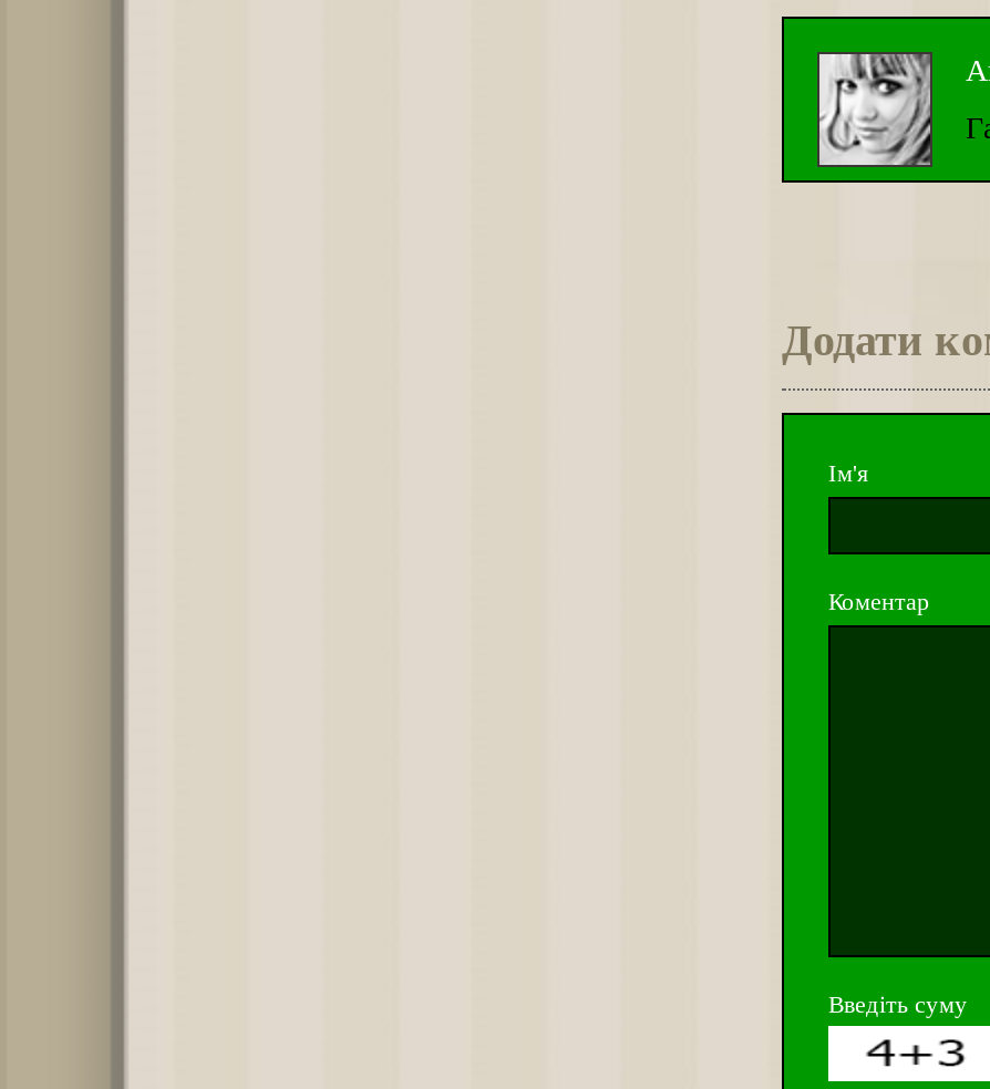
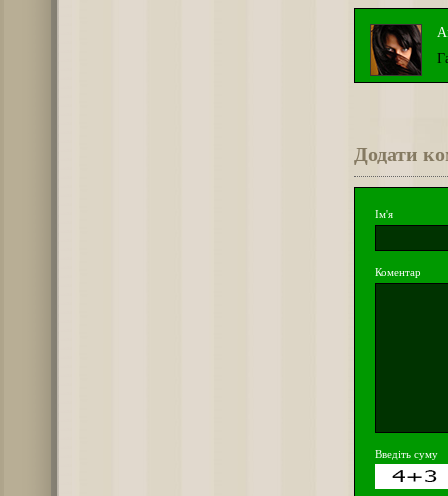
- [image]
+ [image]
